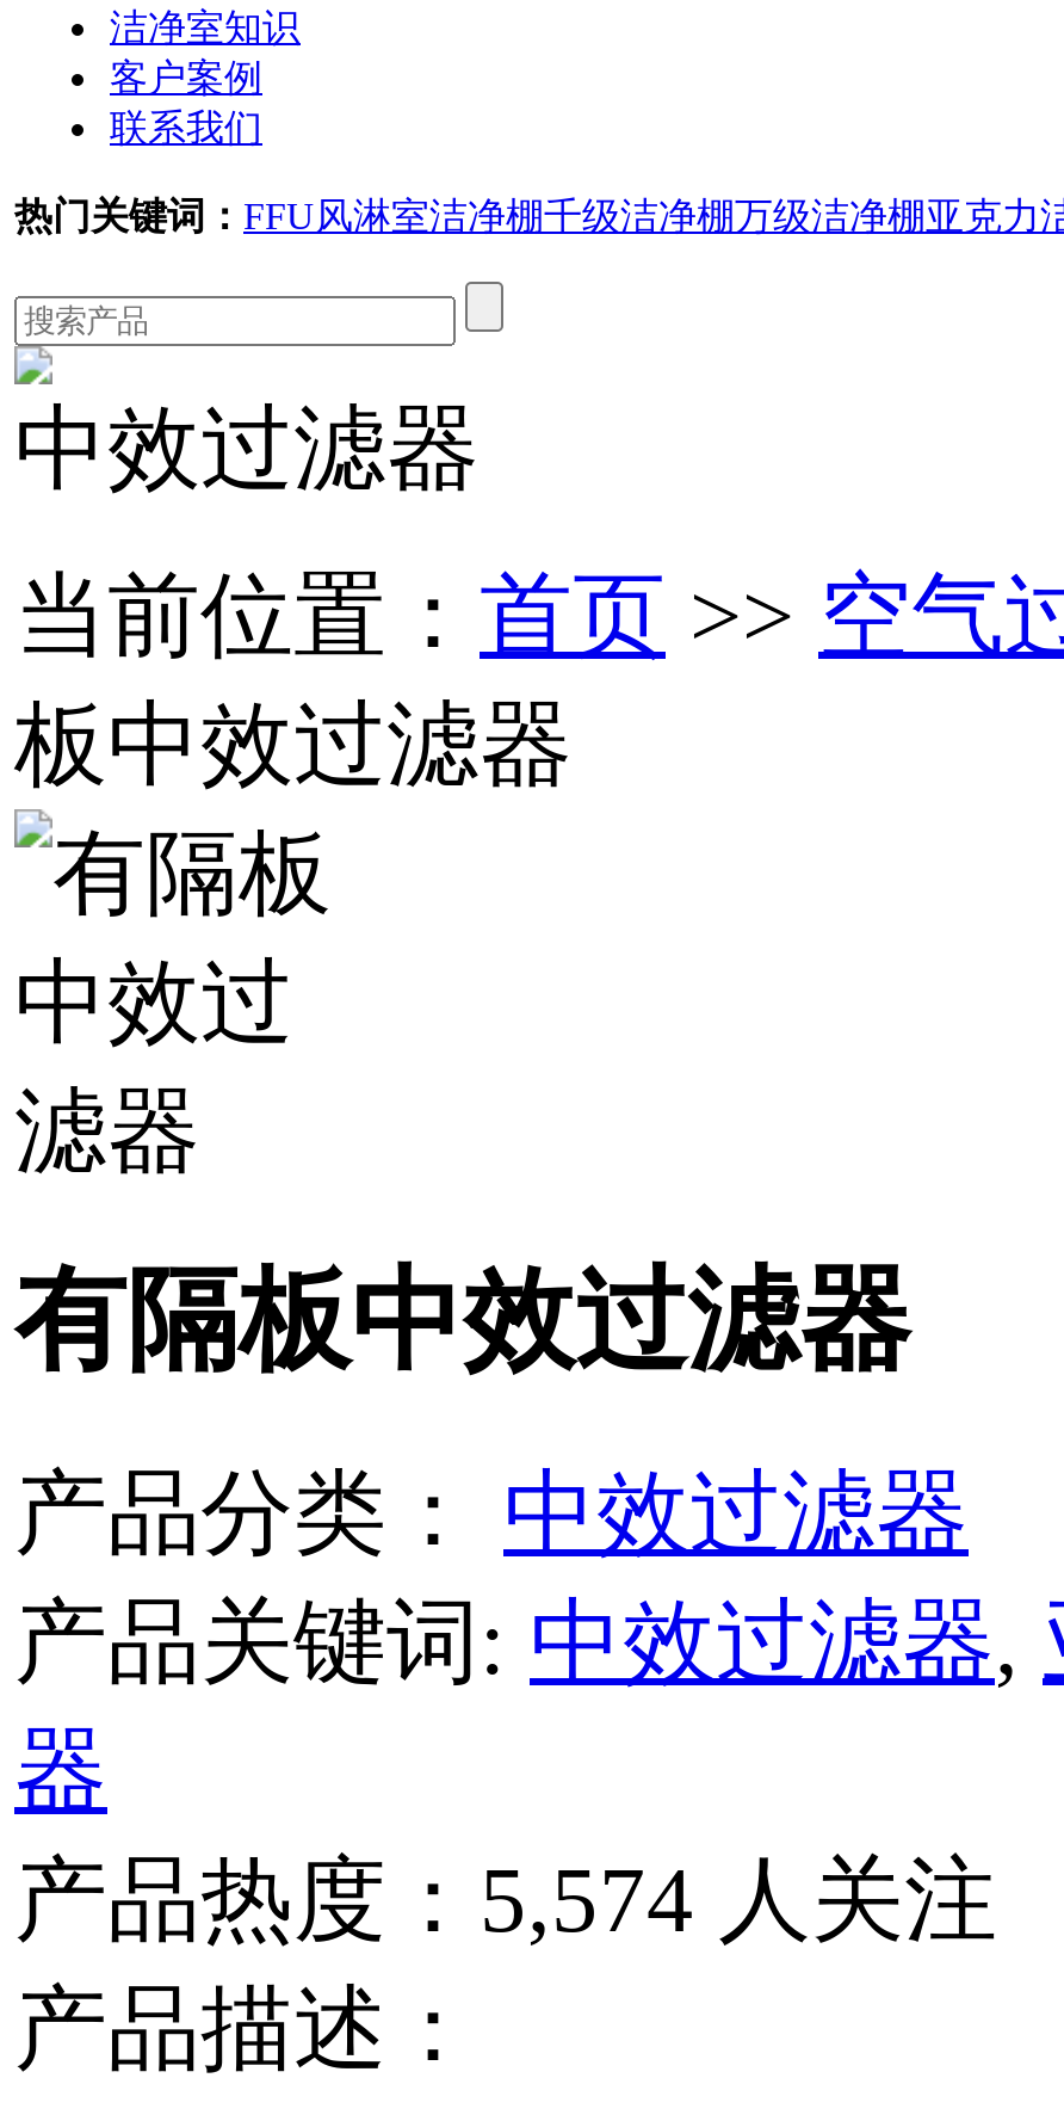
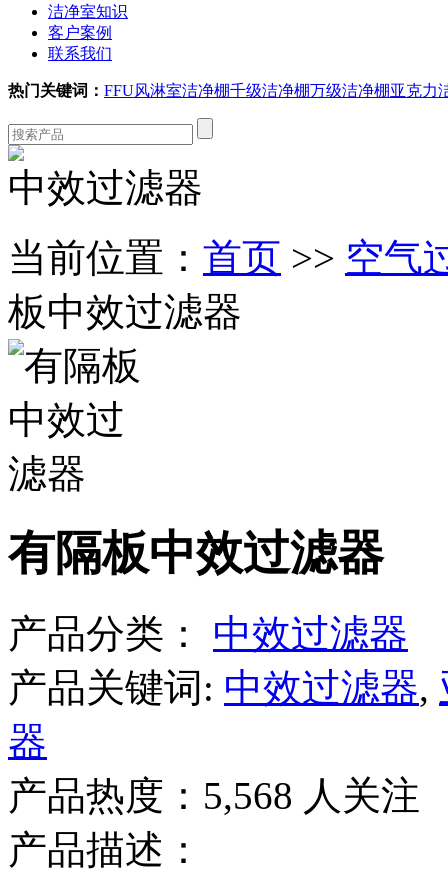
- 产品热度：5,574 人关注
+ 产品热度：5,568 人关注
